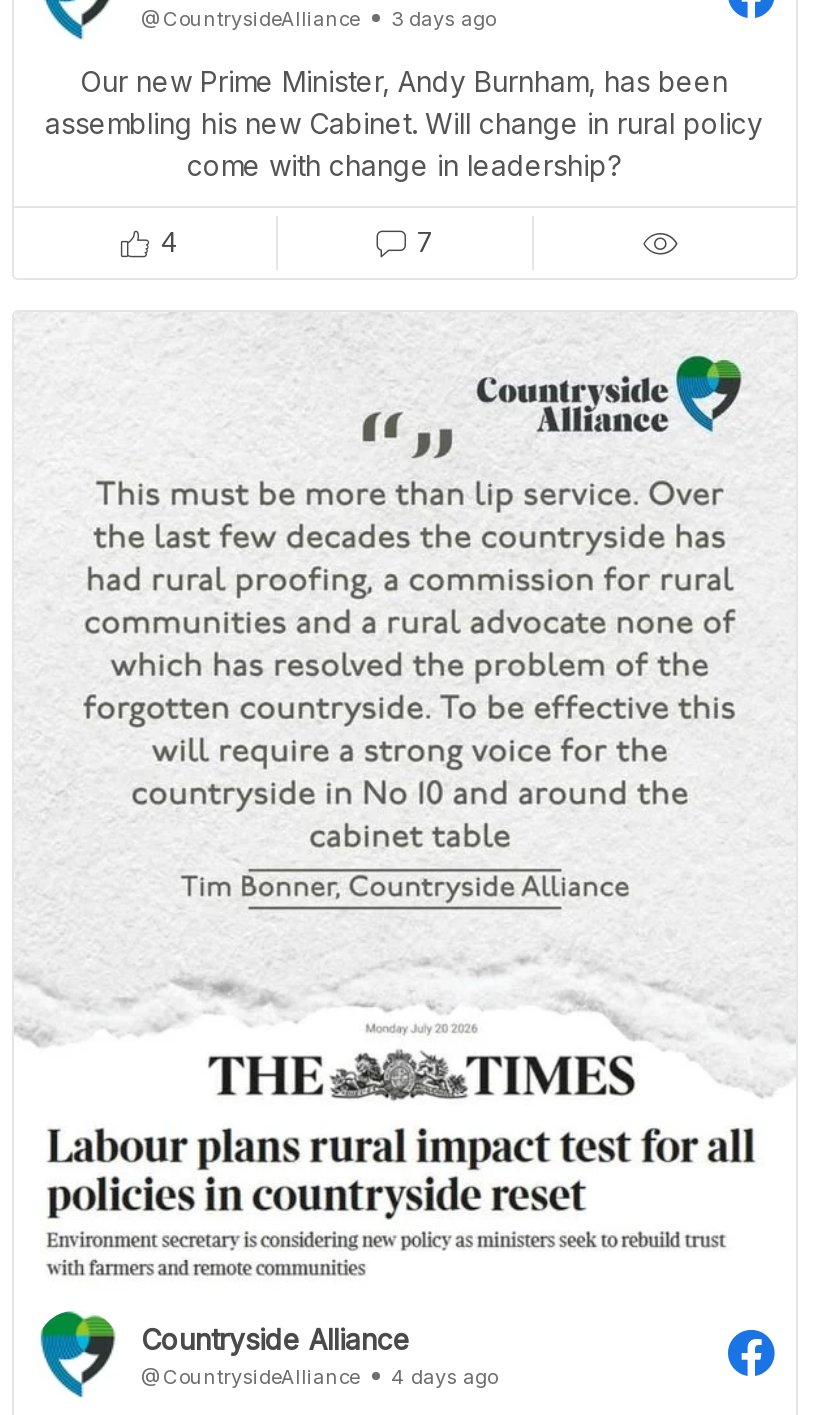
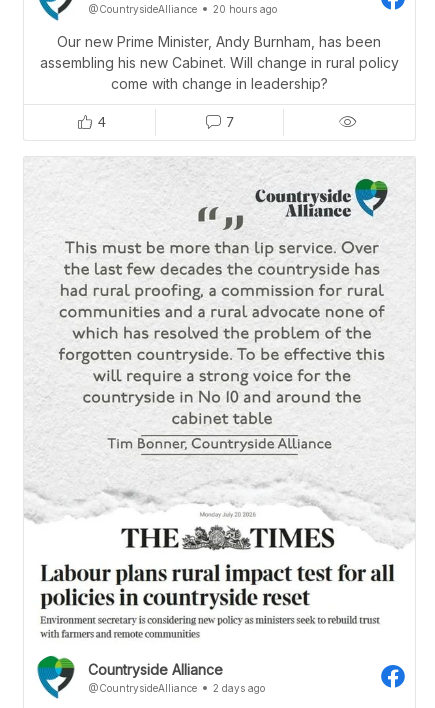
- @CountrysideAlliance 3 days ago
+ @CountrysideAlliance 20 hours ago

- @CountrysideAlliance 4 days ago
+ @CountrysideAlliance 2 days ago
